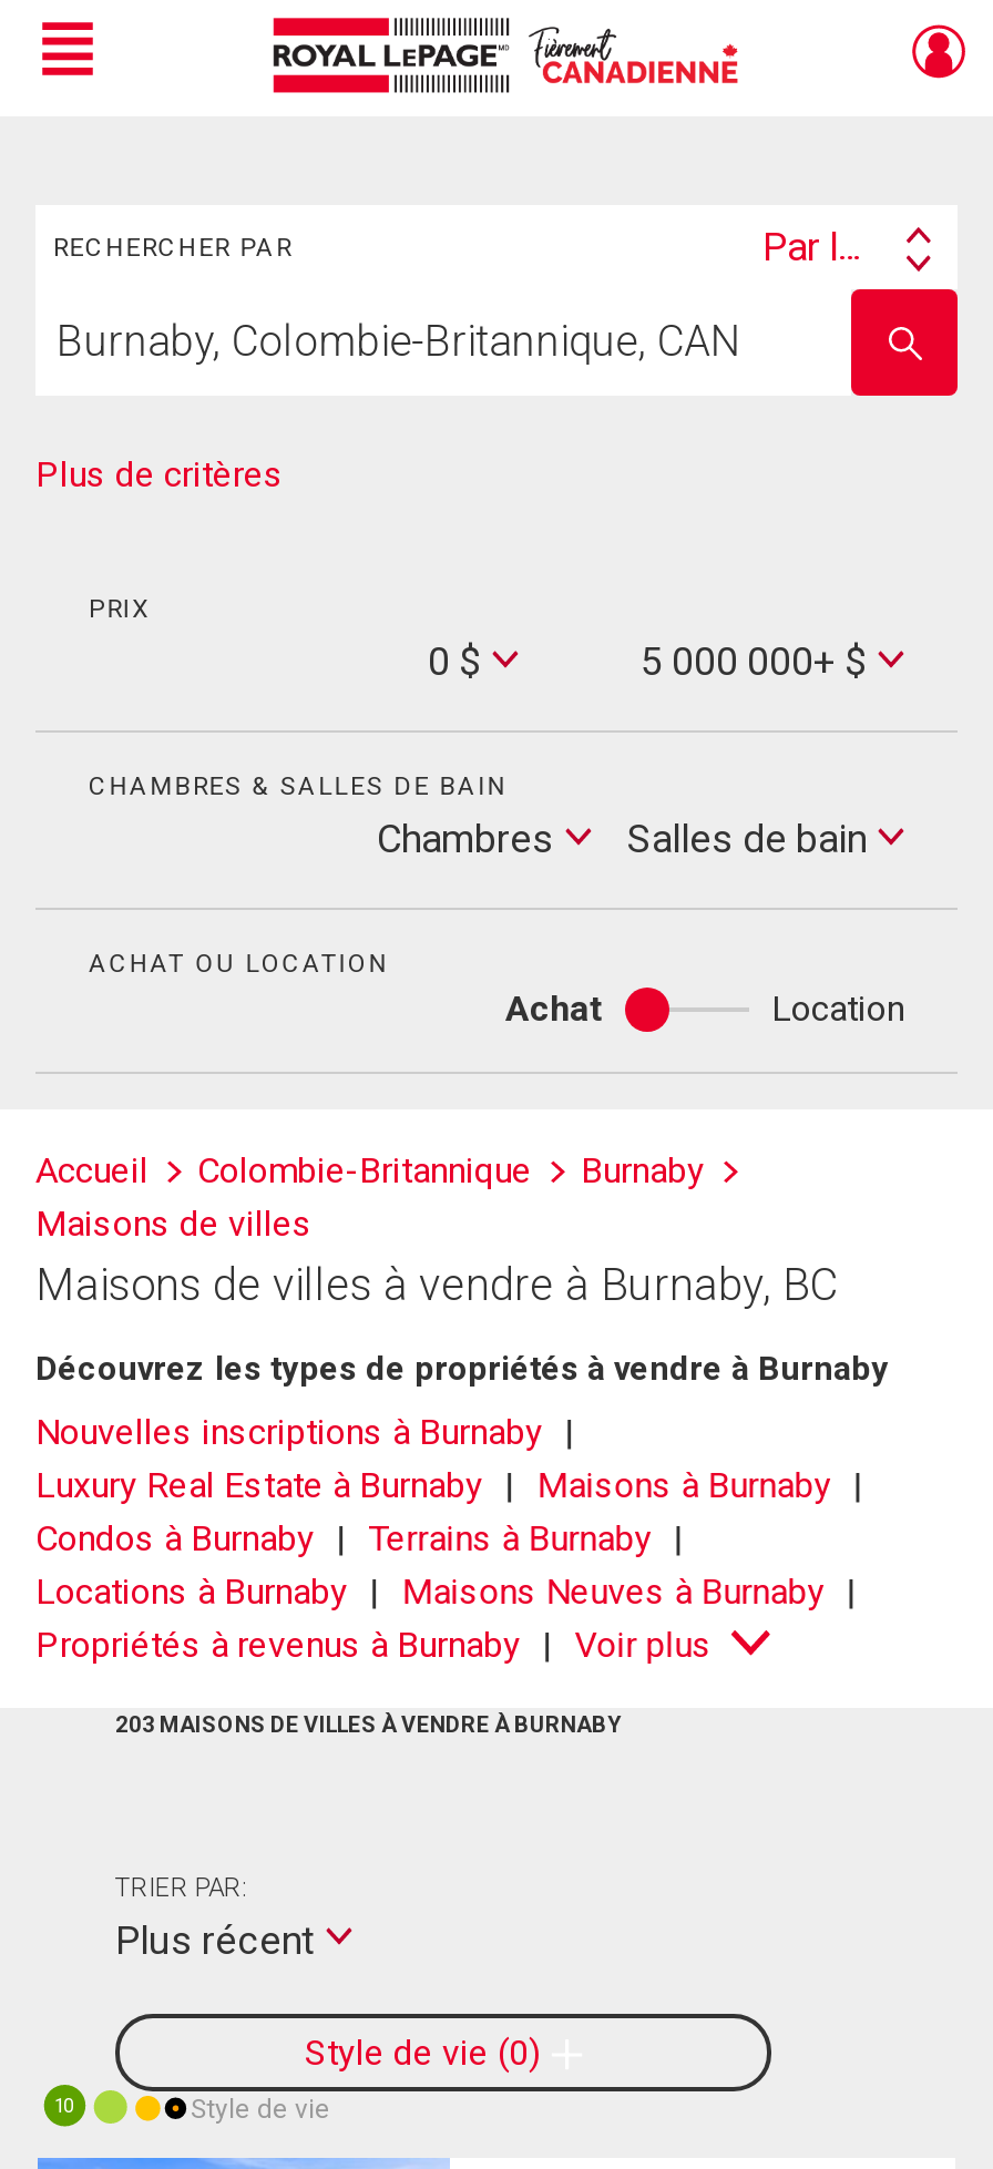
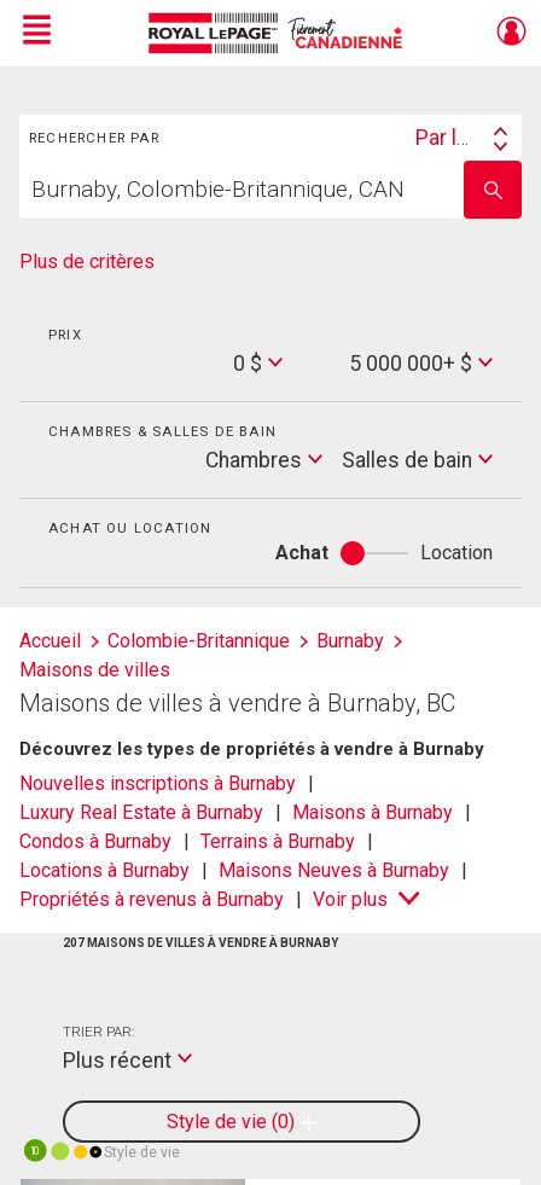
- 203 MAISONS DE VILLES À VENDRE À BURNABY
+ 207 MAISONS DE VILLES À VENDRE À BURNABY
